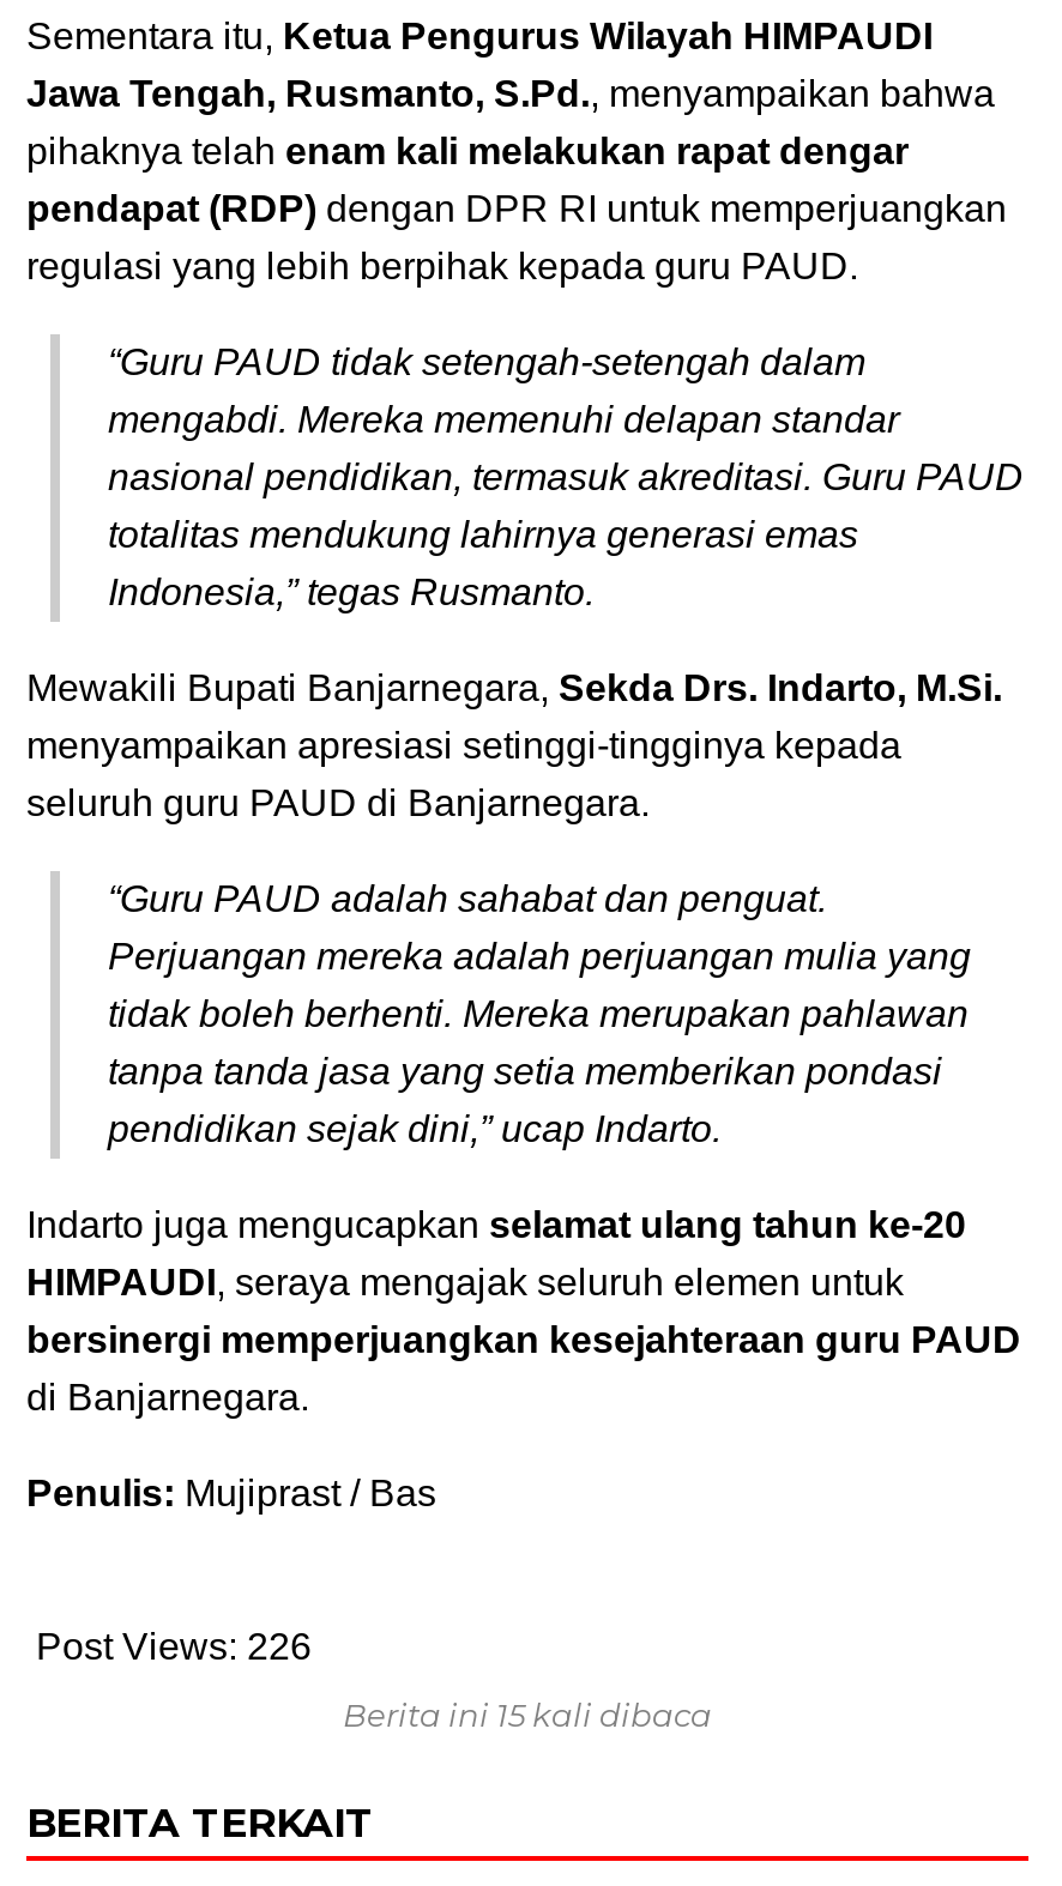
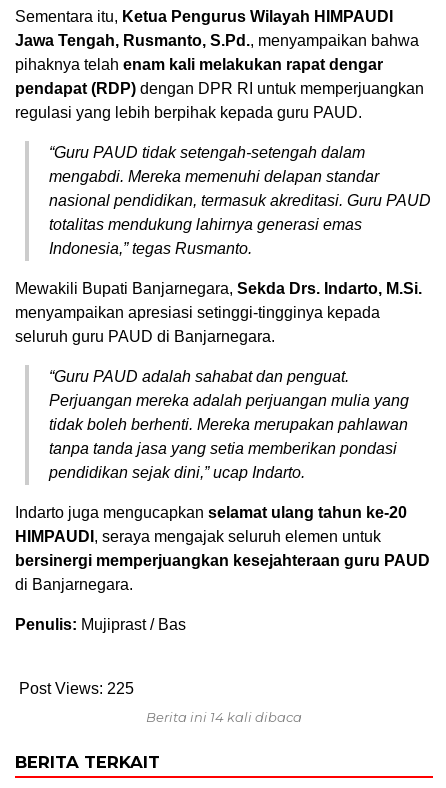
- Post Views: 226
+ Post Views: 225

- Berita ini 15 kali dibaca
+ Berita ini 14 kali dibaca
